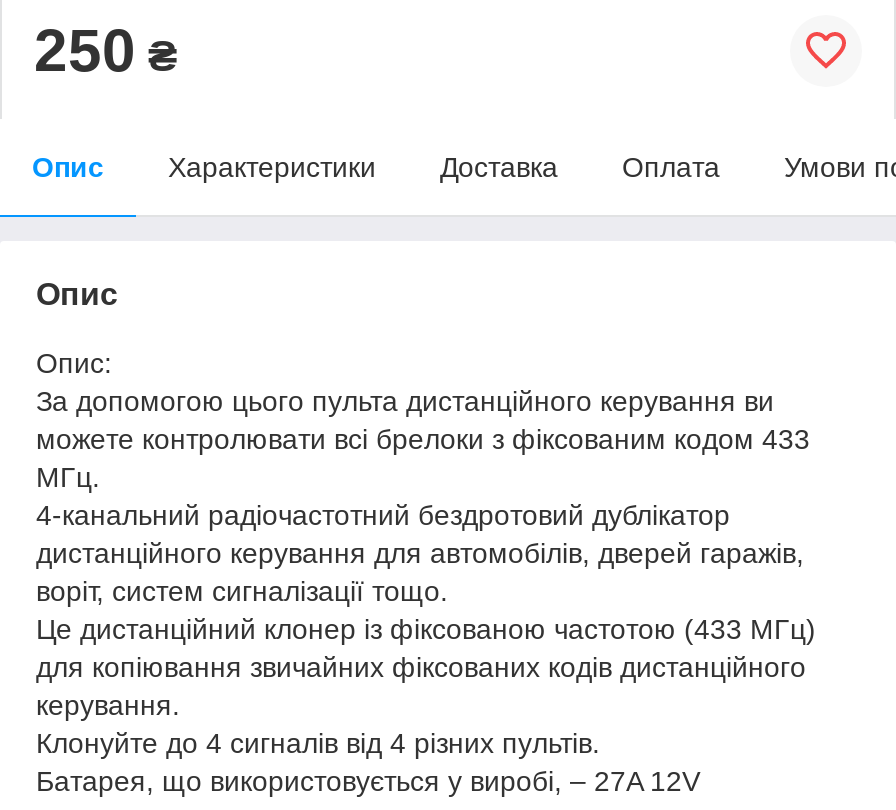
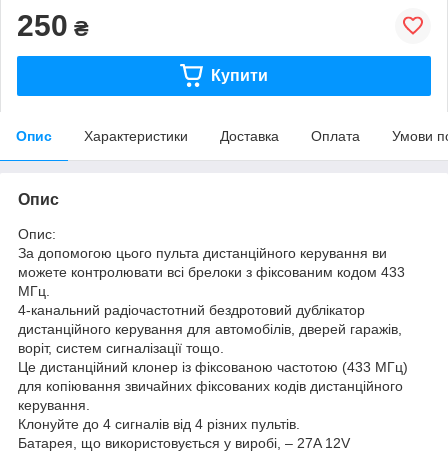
+ Купити
